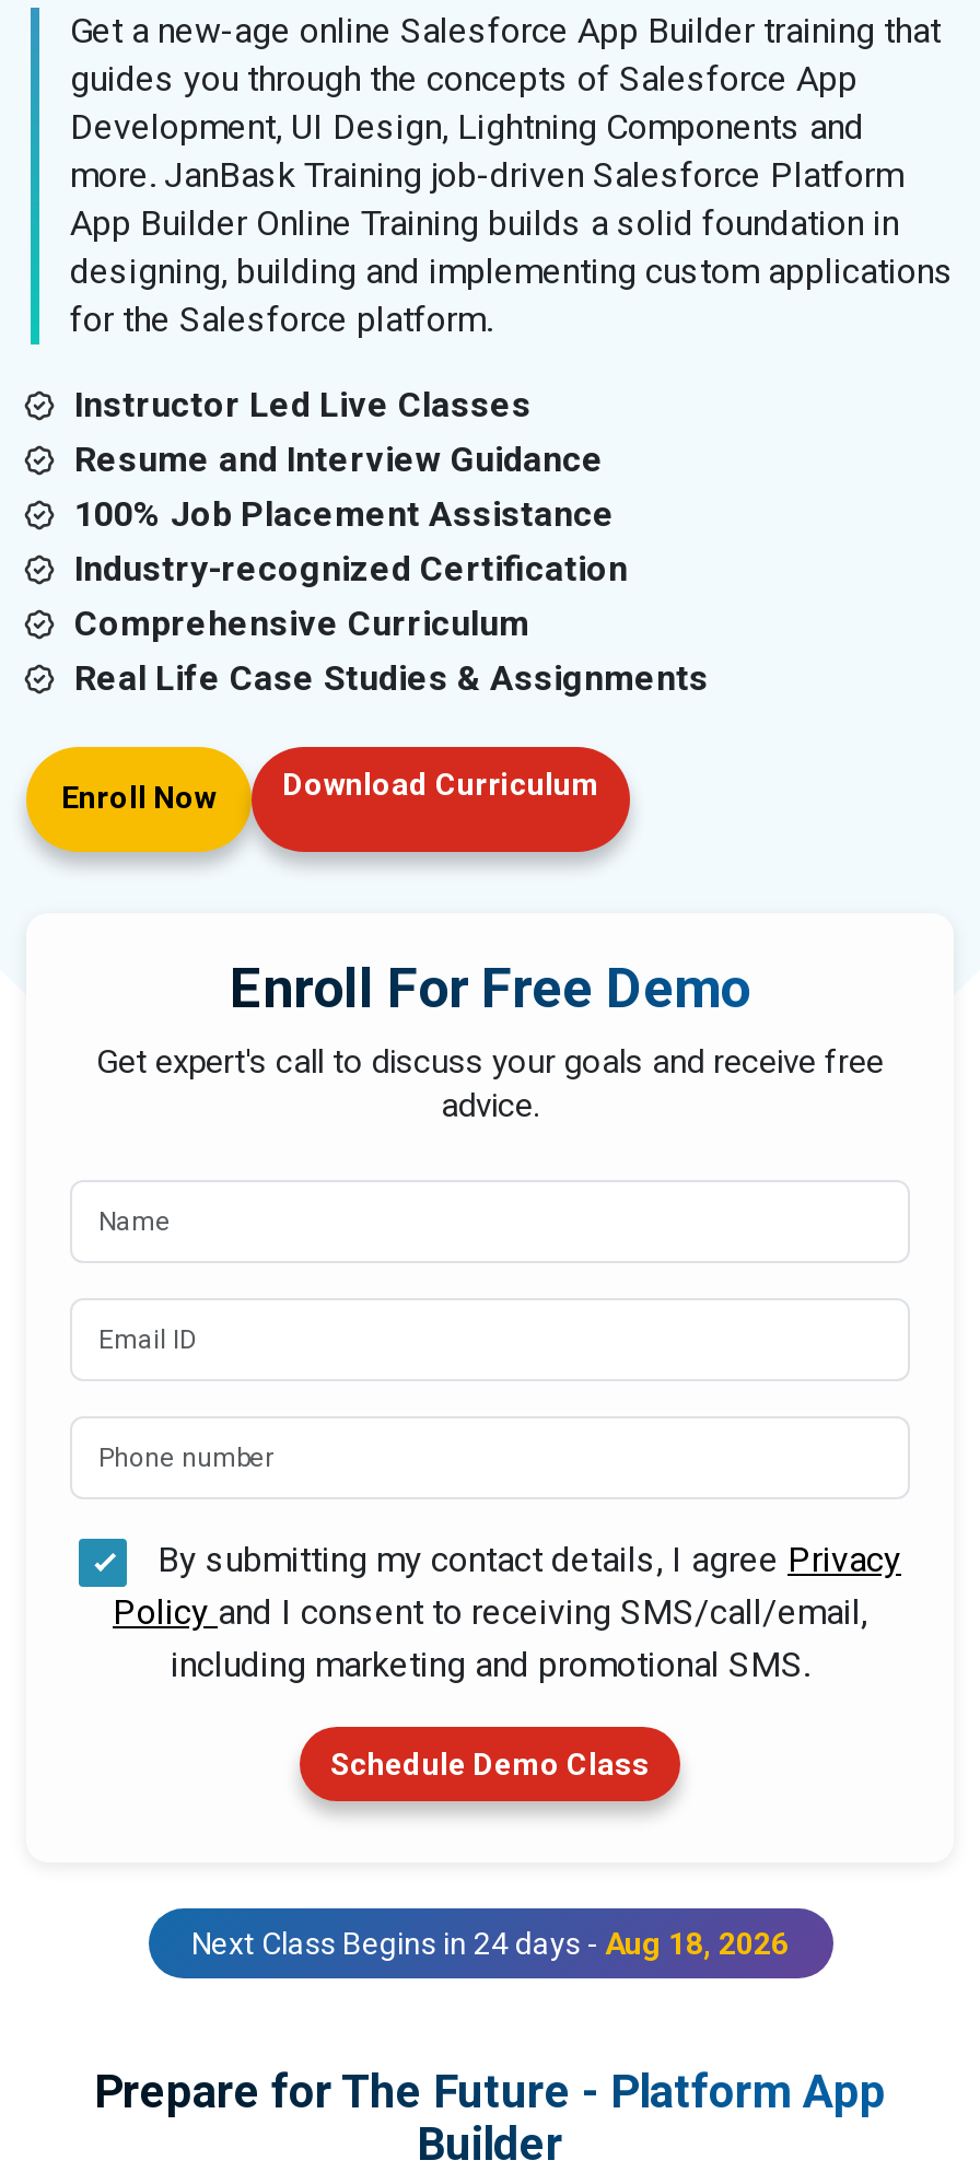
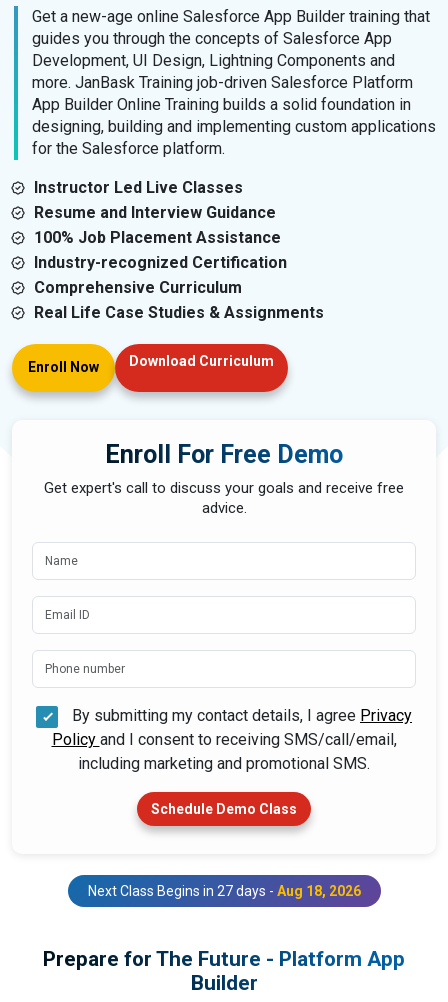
- Next Class Begins in 24 days - Aug 18, 2026
+ Next Class Begins in 27 days - Aug 18, 2026
